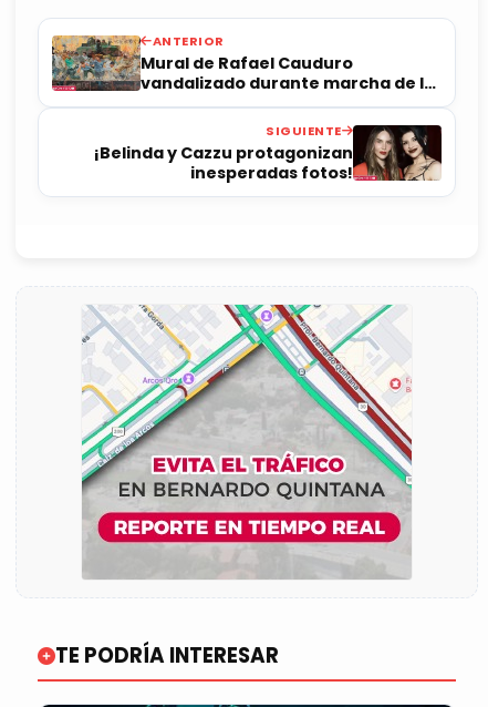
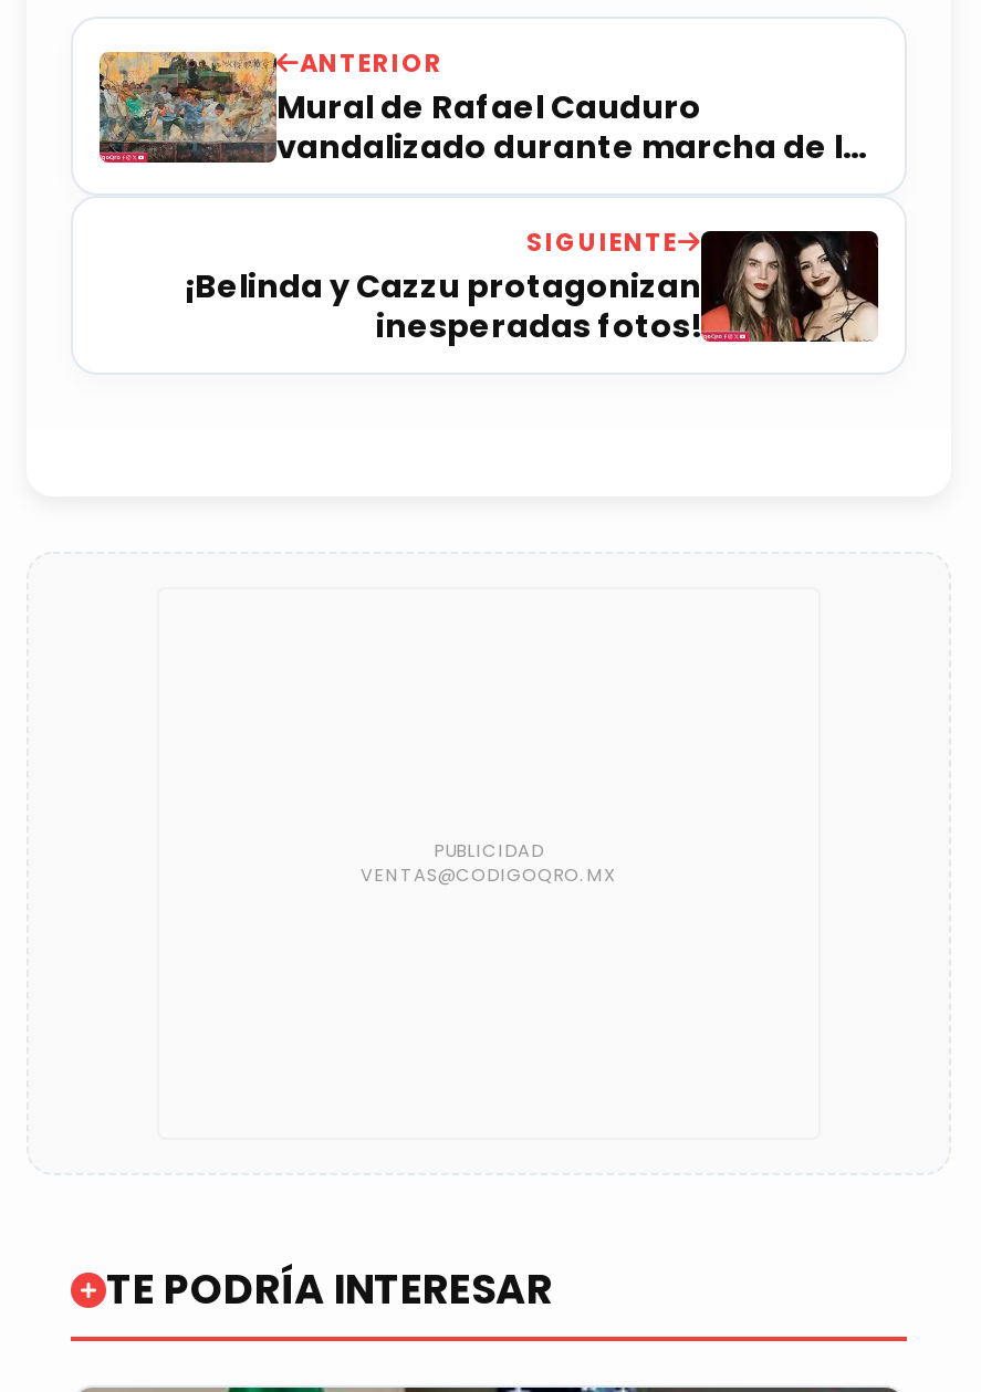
- [image]
